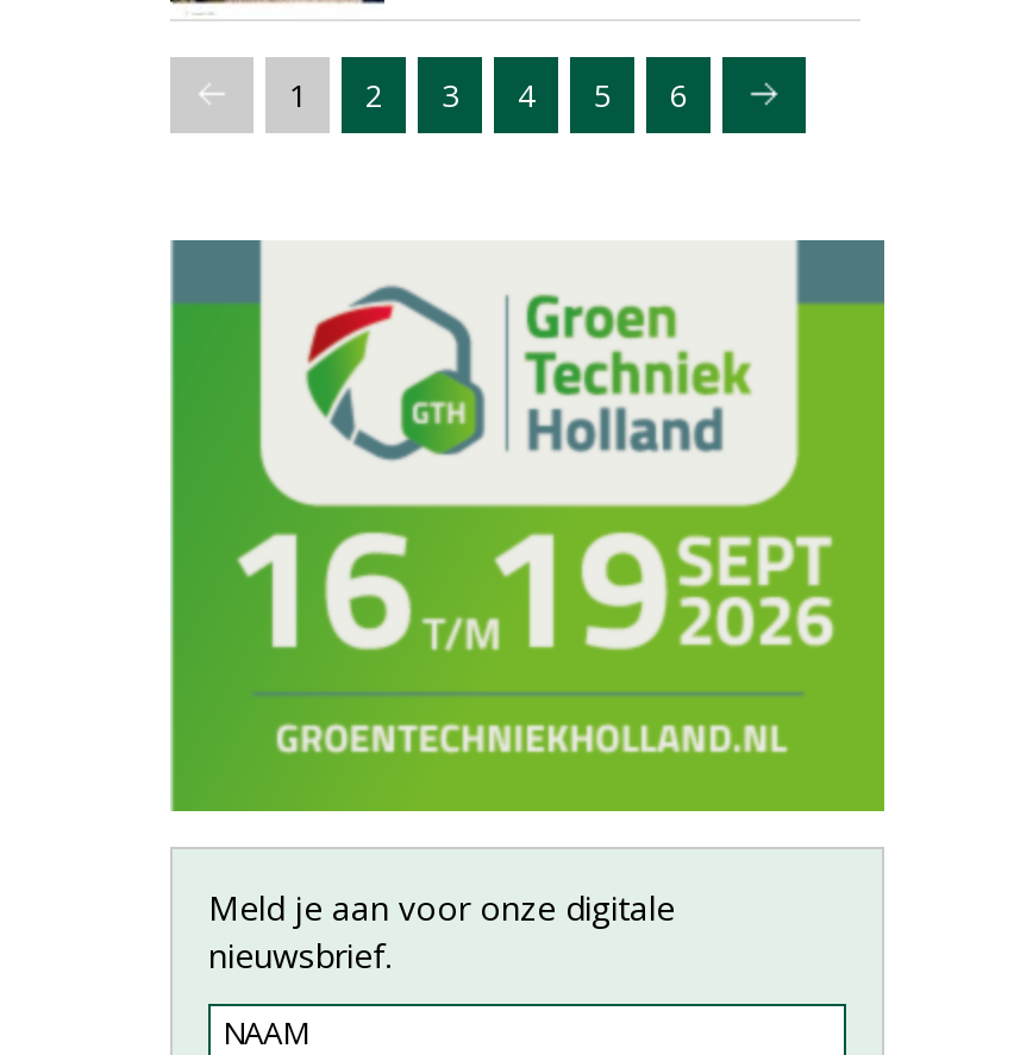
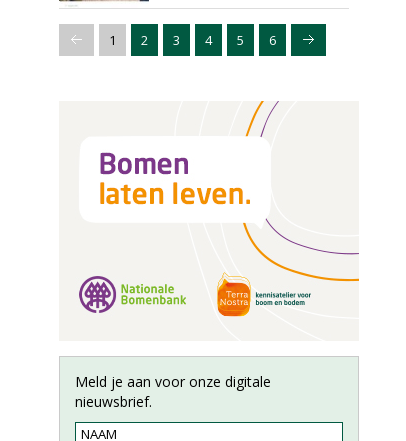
- [image]
+ [image]
